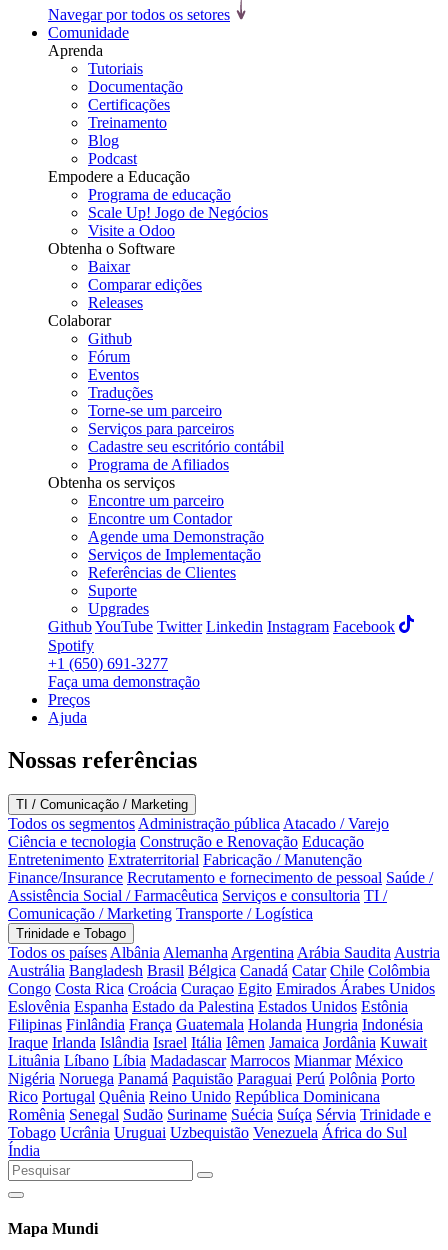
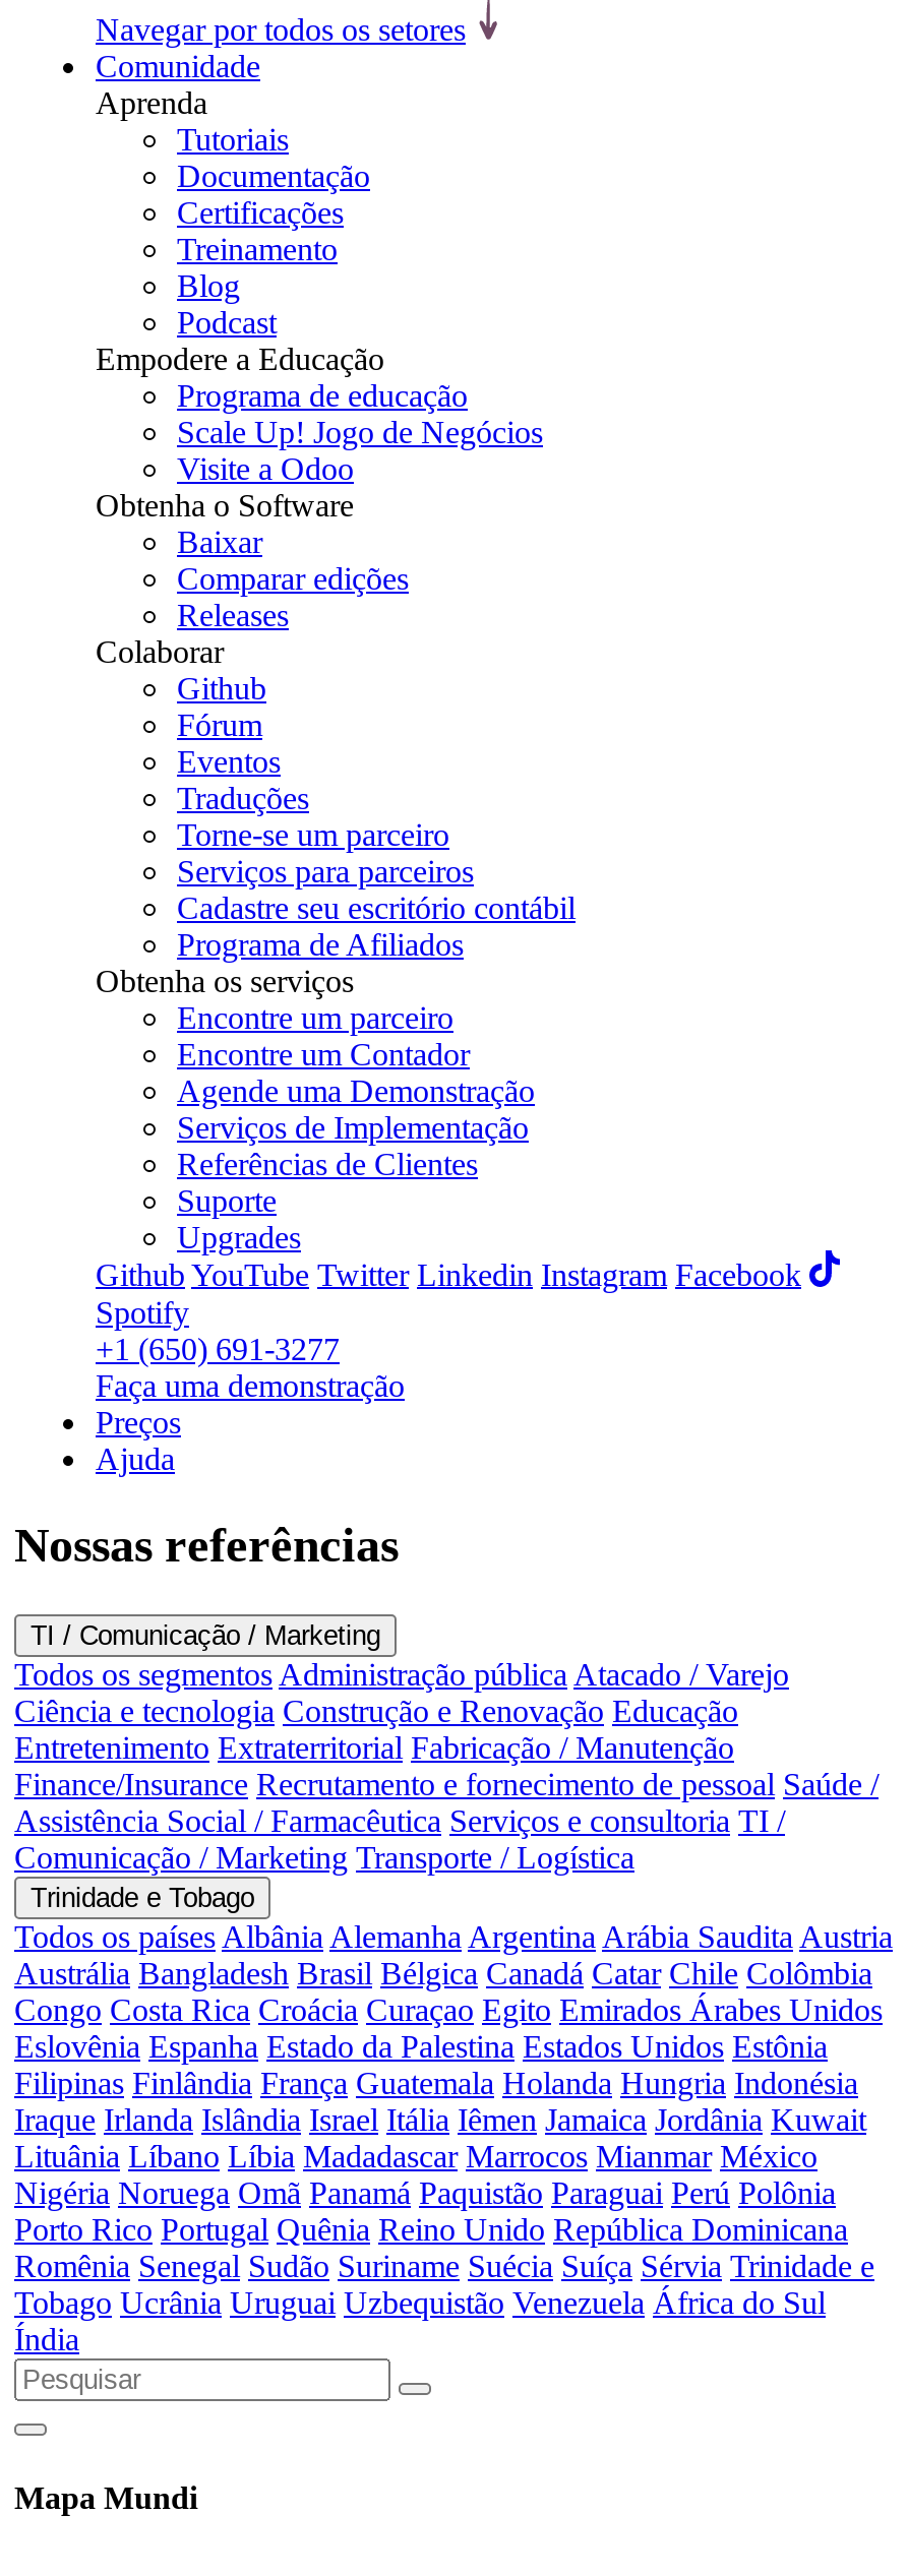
- Nigéria Noruega Panamá Paquistão Paraguai Perú Polônia Porto
- Rico Portugal Quênia Reino Unido República Dominicana
+ Nigéria Noruega Omã Panamá Paquistão Paraguai Perú Polônia
+ Porto Rico Portugal Quênia Reino Unido República Dominicana
